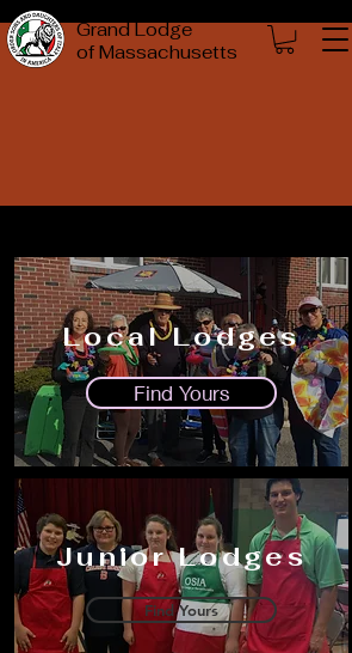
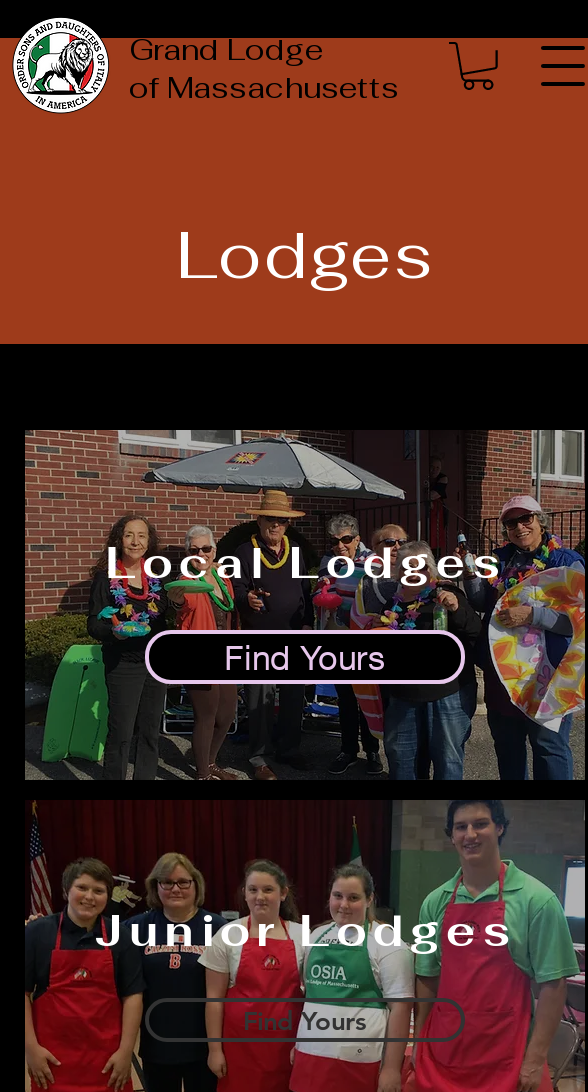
+ Lodges
